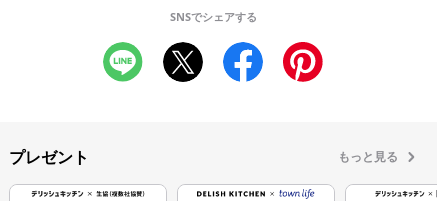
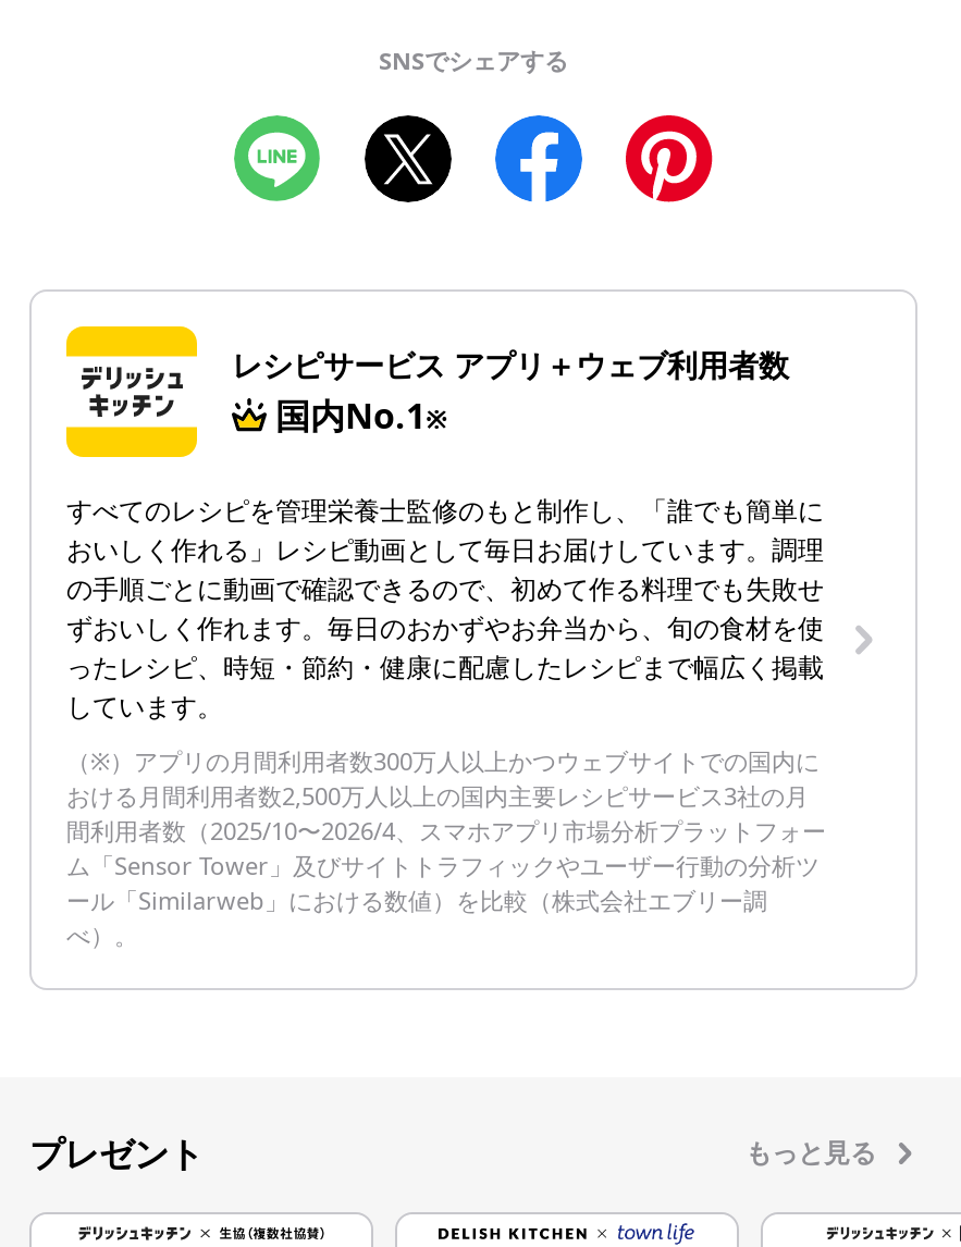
+ [image]
+ レシピサービス アプリ＋ウェブ利用者数
+ 国内No.1※
+ すべてのレシピを管理栄養士監修のもと制作し、「誰でも簡単に
+ おいしく作れる」レシピ動画として毎日お届けしています。調理
+ の手順ごとに動画で確認できるので、初めて作る料理でも失敗せ
+ ずおいしく作れます。毎日のおかずやお弁当から、旬の食材を使
+ ったレシピ、時短・節約・健康に配慮したレシピまで幅広く掲載
+ しています。
+ （※）アプリの月間利用者数300万人以上かつウェブサイトでの国内に
+ おける月間利用者数2,500万人以上の国内主要レシピサービス3社の月
+ 間利用者数（2025/10〜2026/4、スマホアプリ市場分析プラットフォー
+ ム「Sensor Tower」及びサイトトラフィックやユーザー行動の分析ツ
+ ール「Similarweb」における数値）を比較（株式会社エブリー調
+ べ）。
